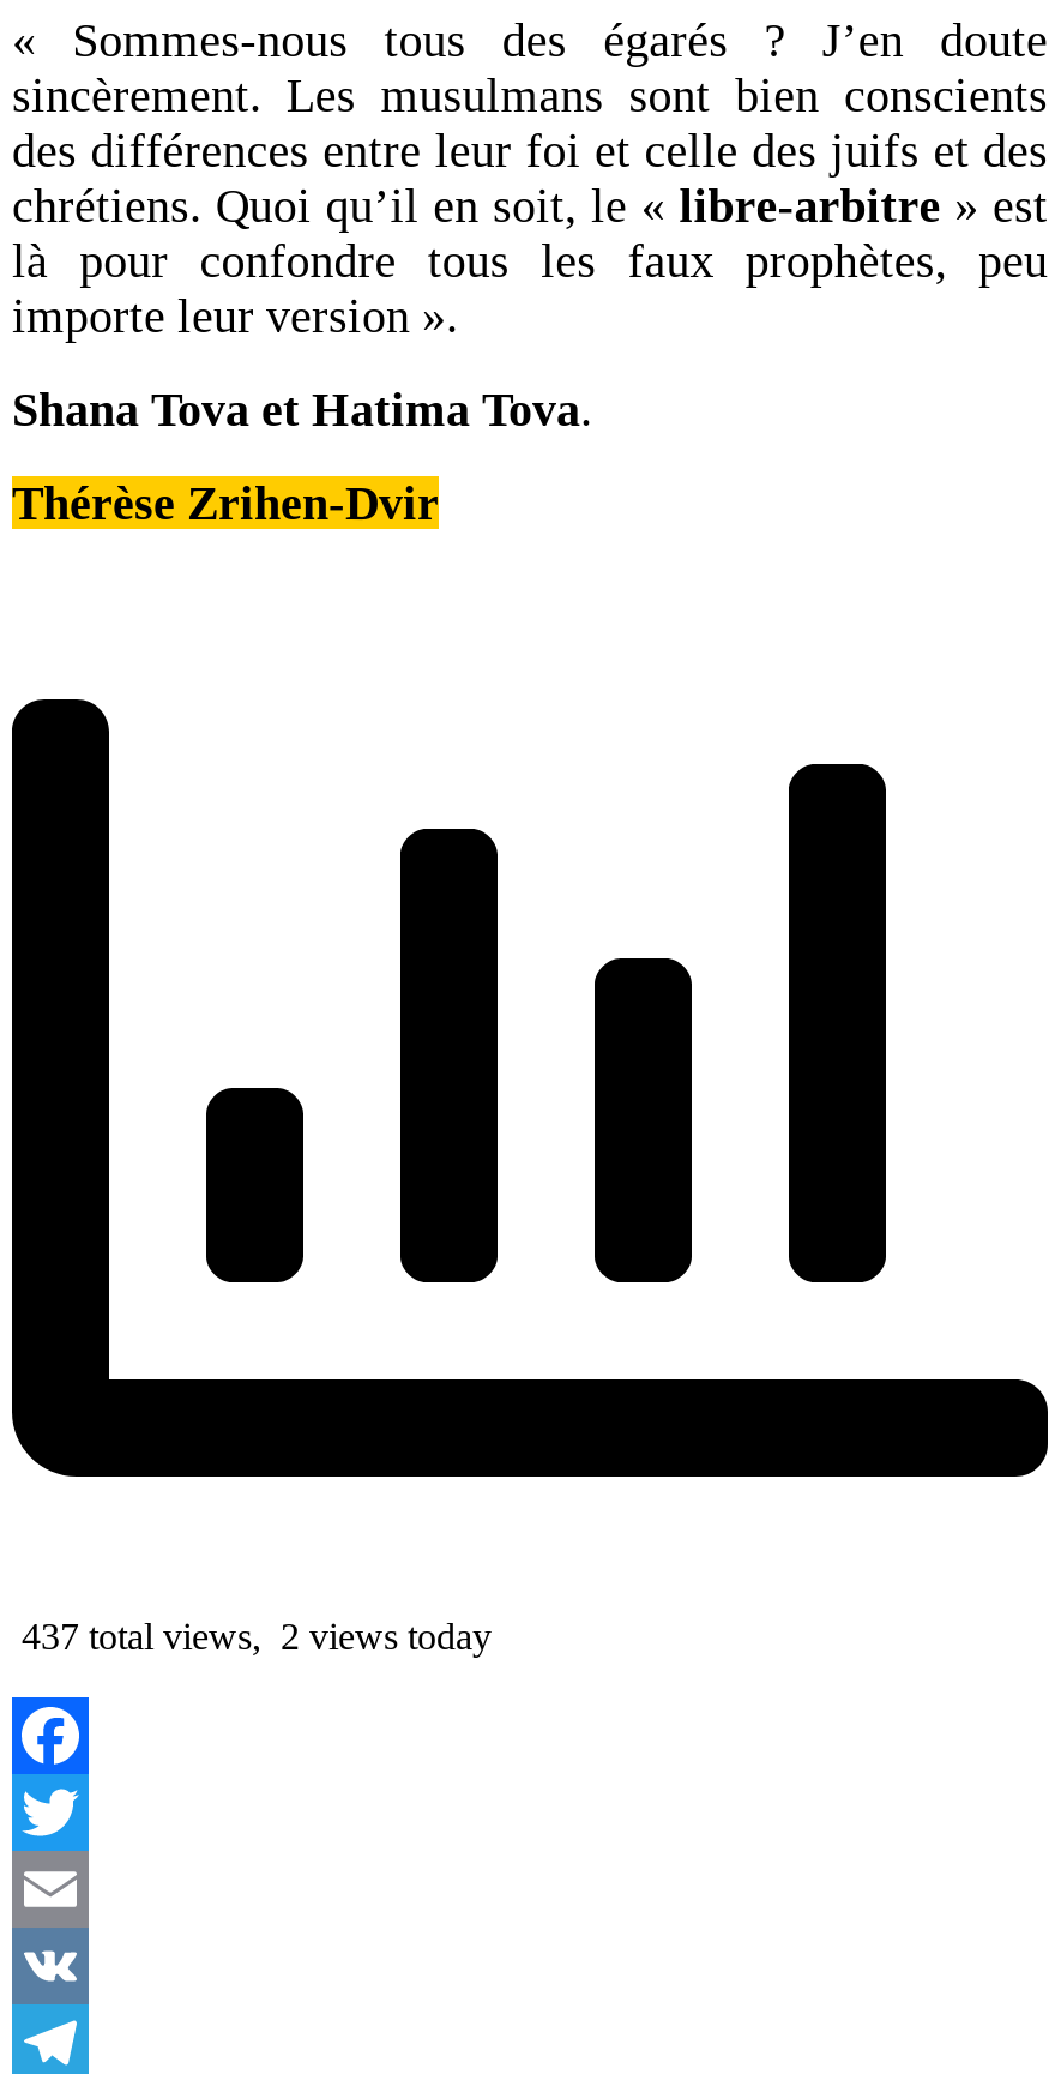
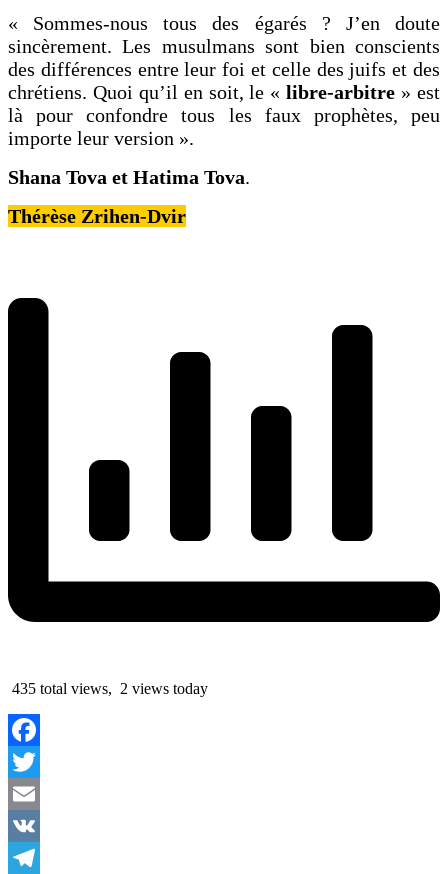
- 437 total views, 2 views today
+ 435 total views, 2 views today
